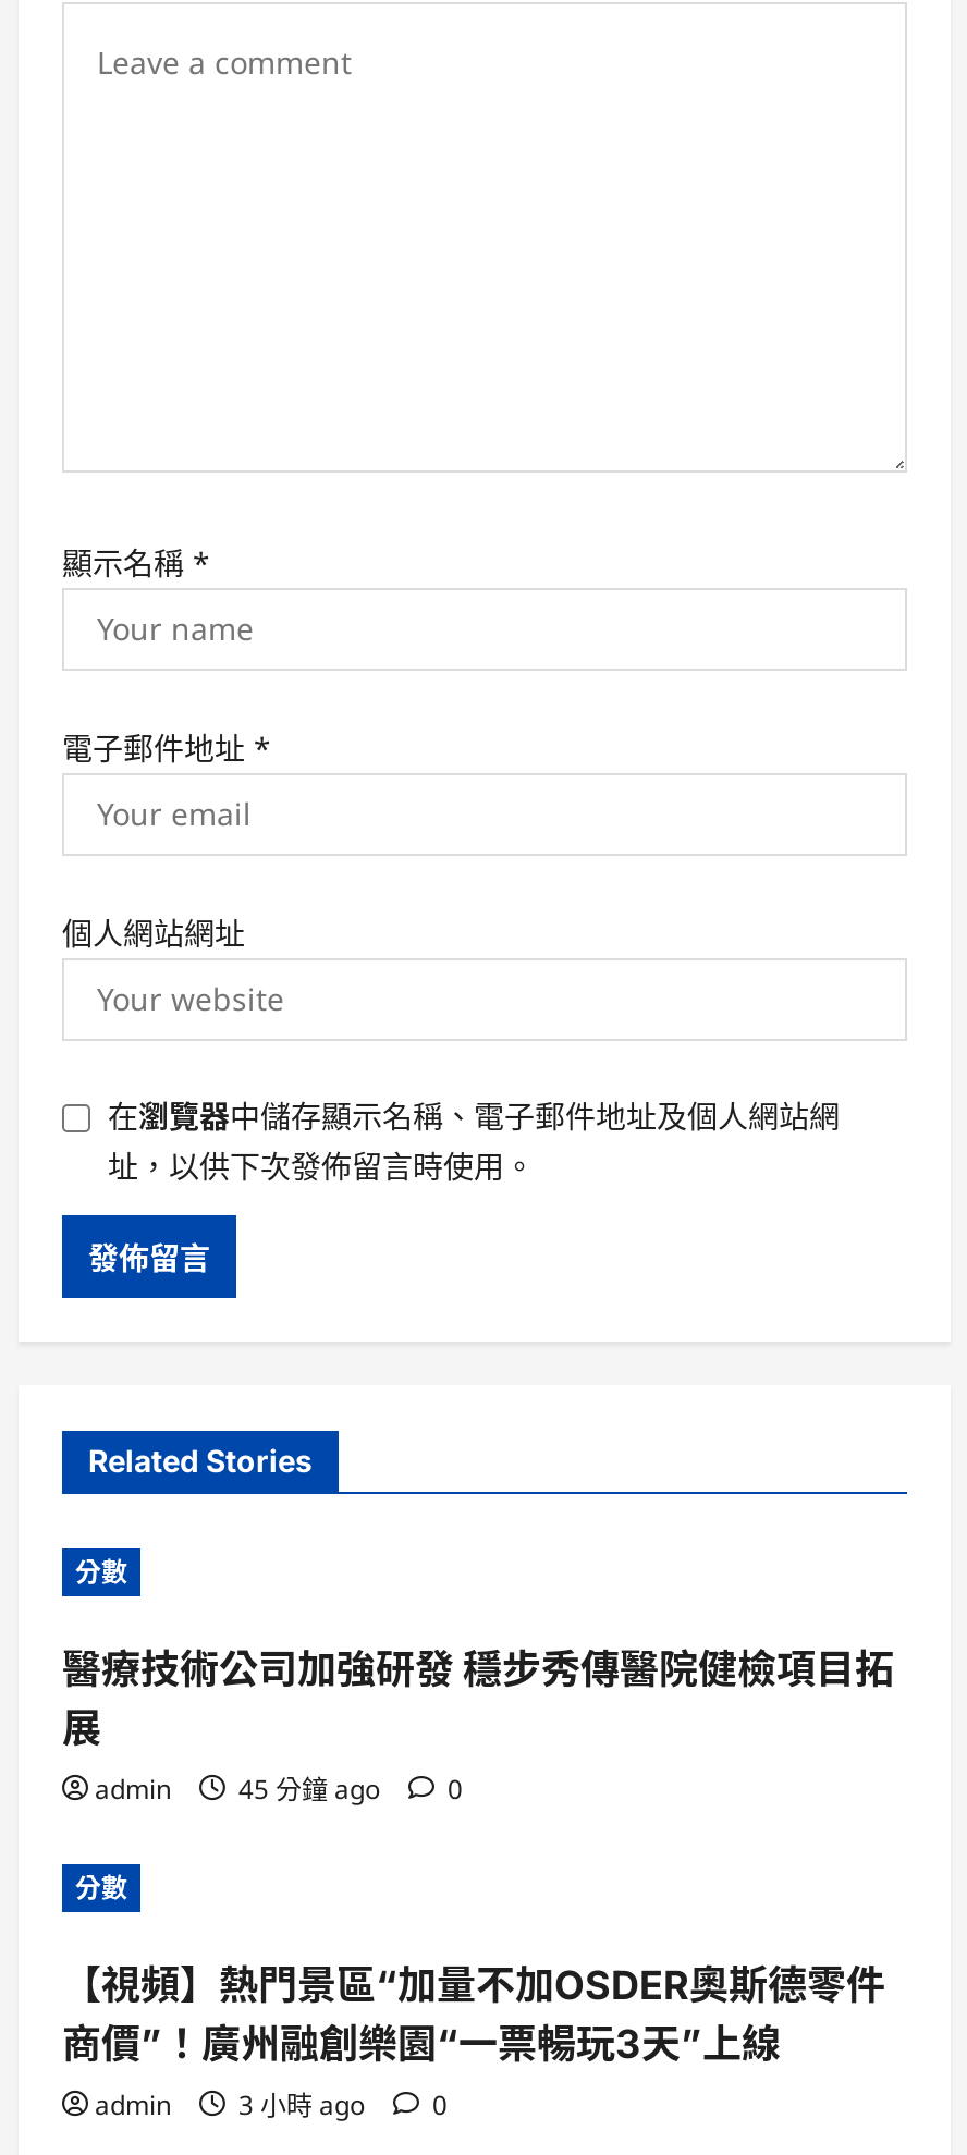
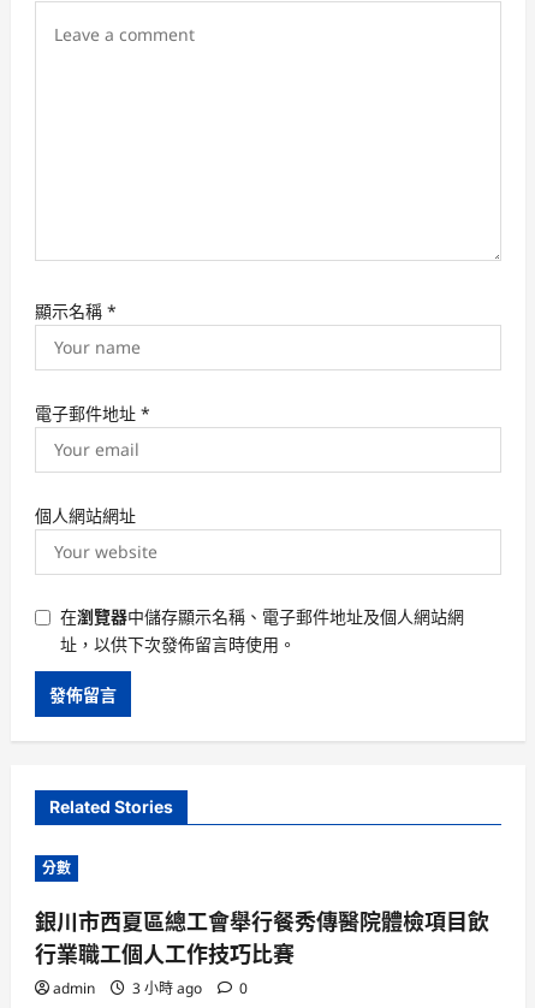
- 醫療技術公司加強研發 穩步秀傳醫院健檢項目拓
- 展
- admin
- 45 分鐘 ago
- 0
- 分數
- 【視頻】熱門景區“加量不加OSDER奧斯德零件
- 商價”！廣州融創樂園“一票暢玩3天”上線
+ 銀川市西夏區總工會舉行餐秀傳醫院體檢項目飲
+ 行業職工個人工作技巧比賽
